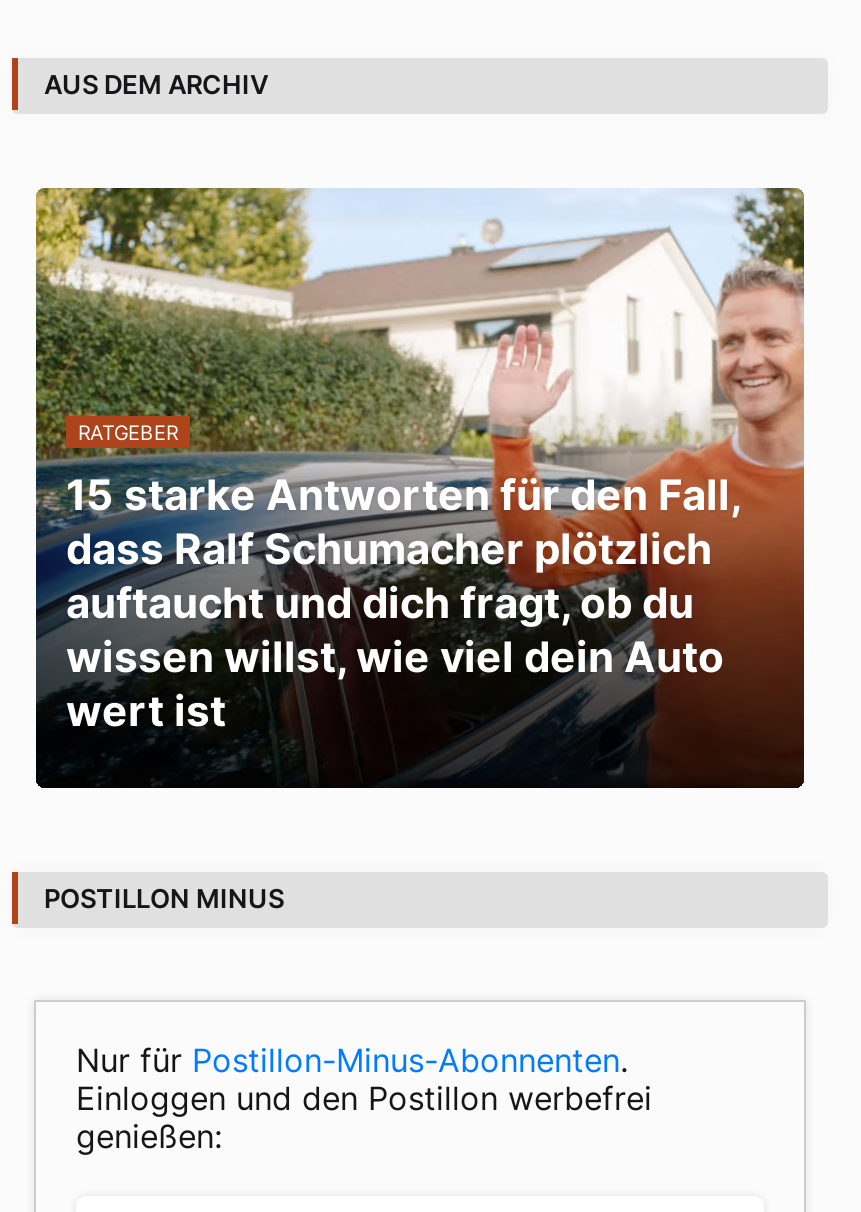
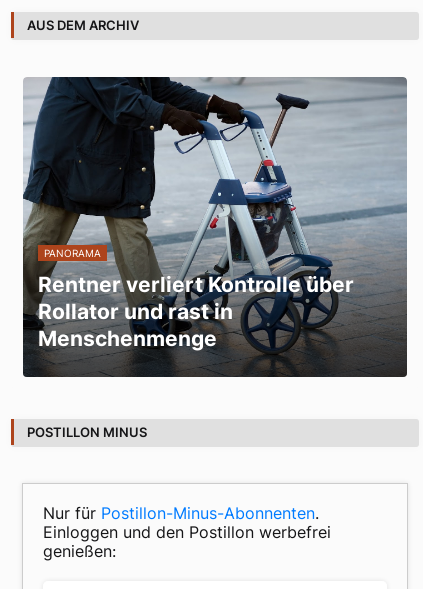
- [image]
- RATGEBER
+ [image]
+ PANORAMA

- 15 starke Antworten für den Fall,
- dass Ralf Schumacher plötzlich
- auftaucht und dich fragt, ob du
- wissen willst, wie viel dein Auto
- wert ist
+ Rentner verliert Kontrolle über
+ Rollator und rast in
+ Menschenmenge
